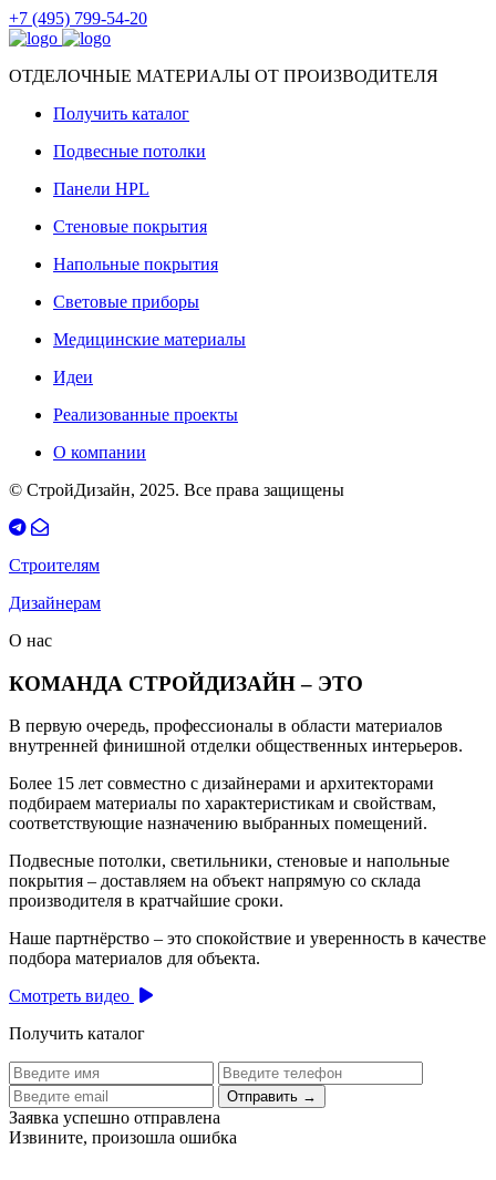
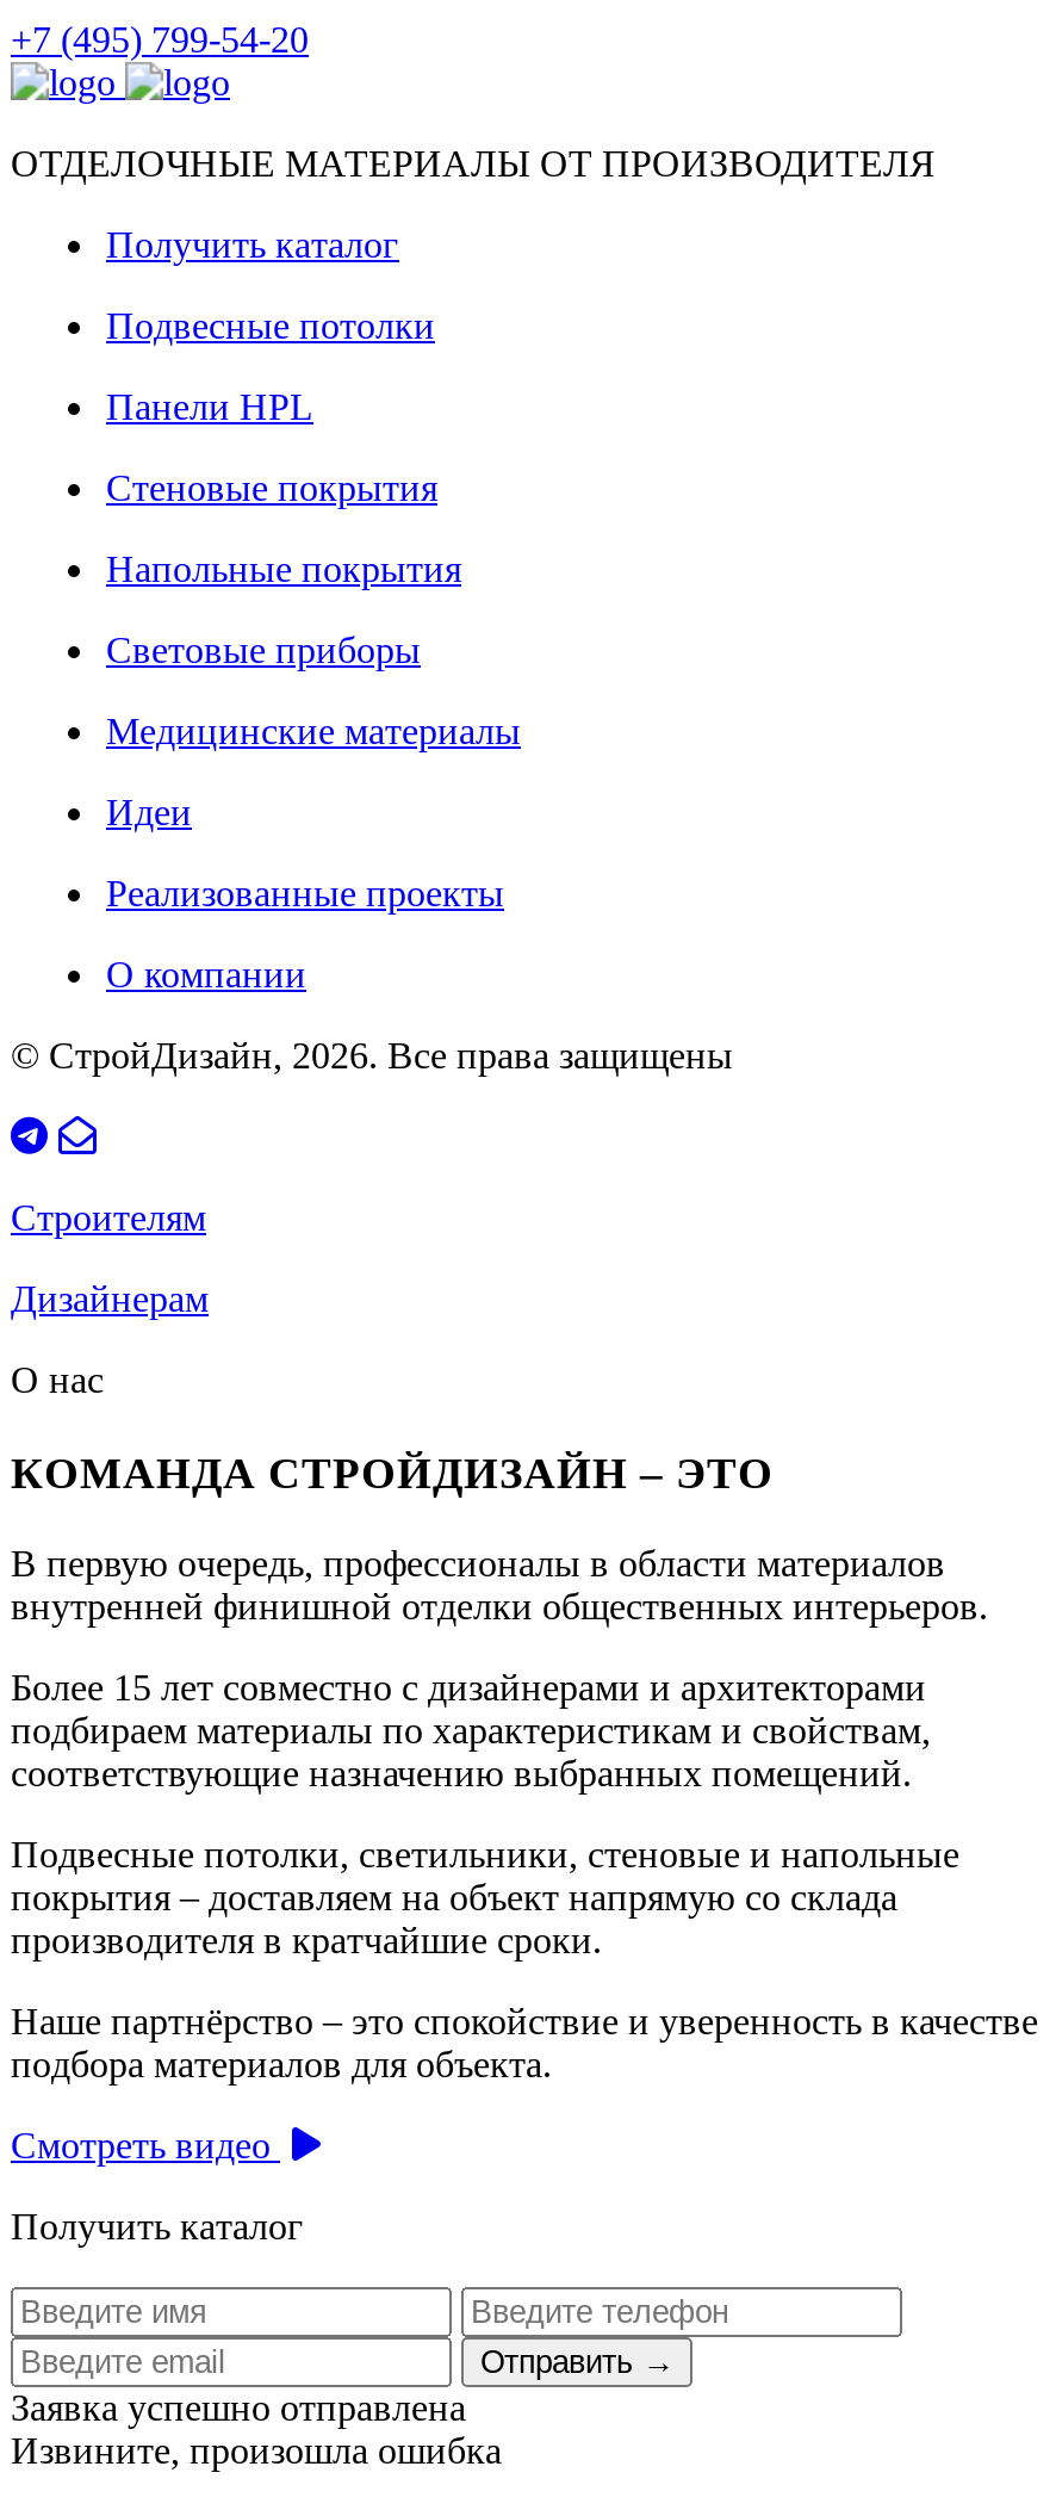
- © СтройДизайн, 2025. Все права защищены
+ © СтройДизайн, 2026. Все права защищены
